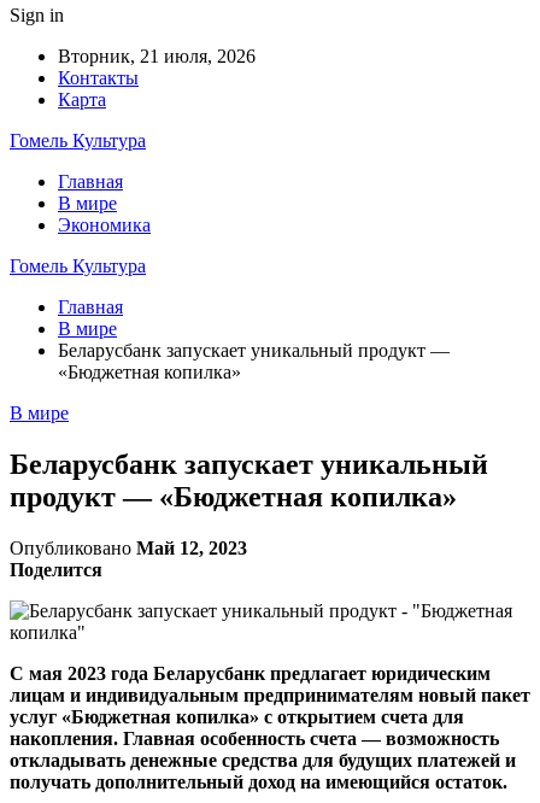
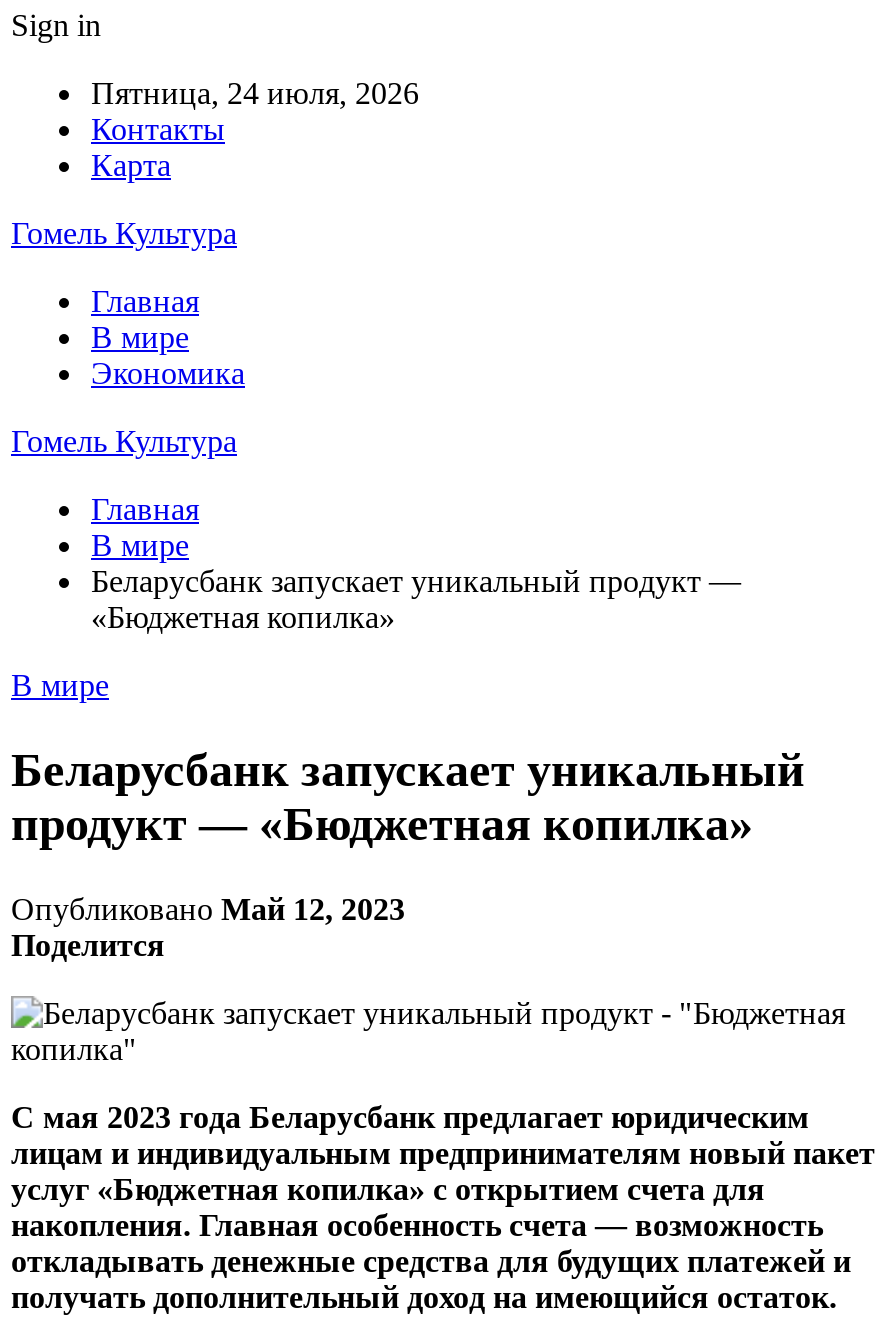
- Вторник, 21 июля, 2026
+ Пятница, 24 июля, 2026
